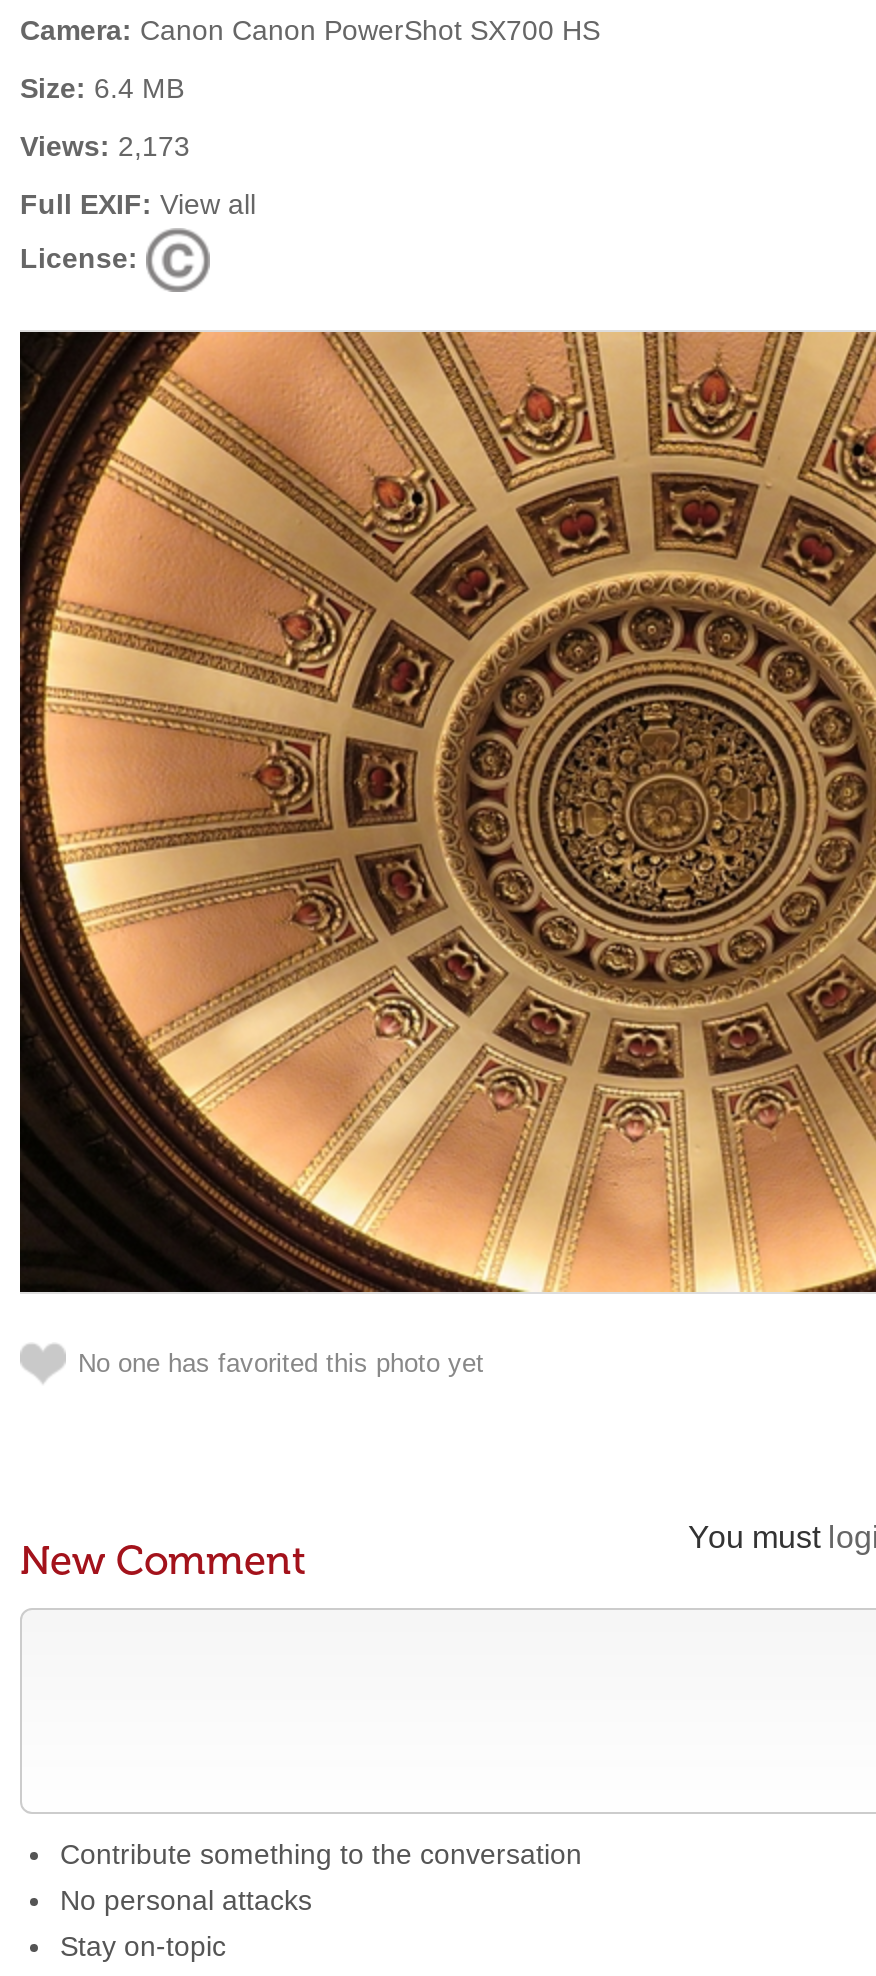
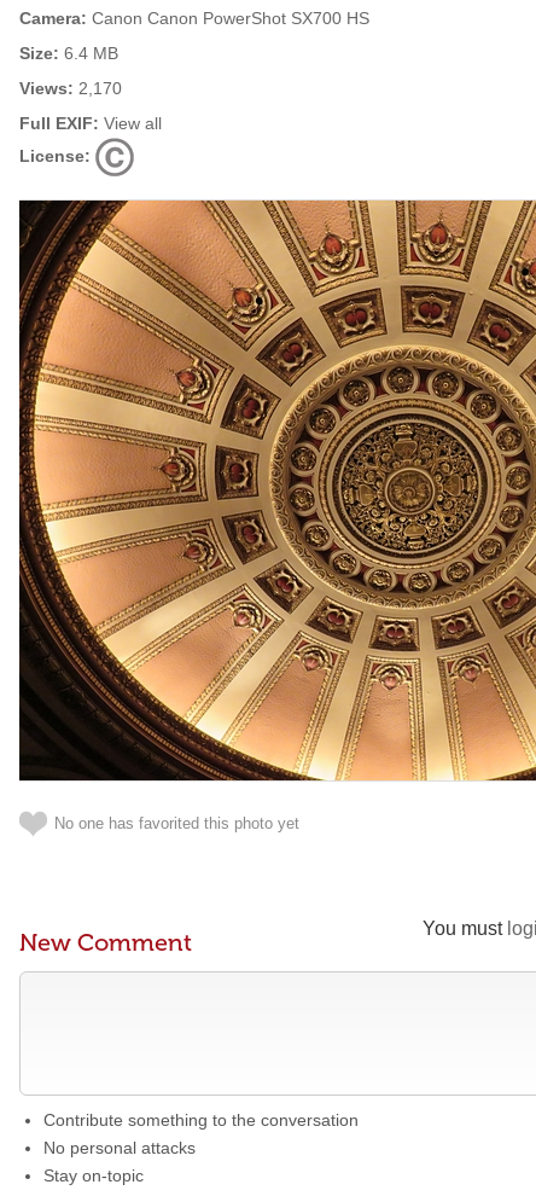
- Views: 2,173
+ Views: 2,170
